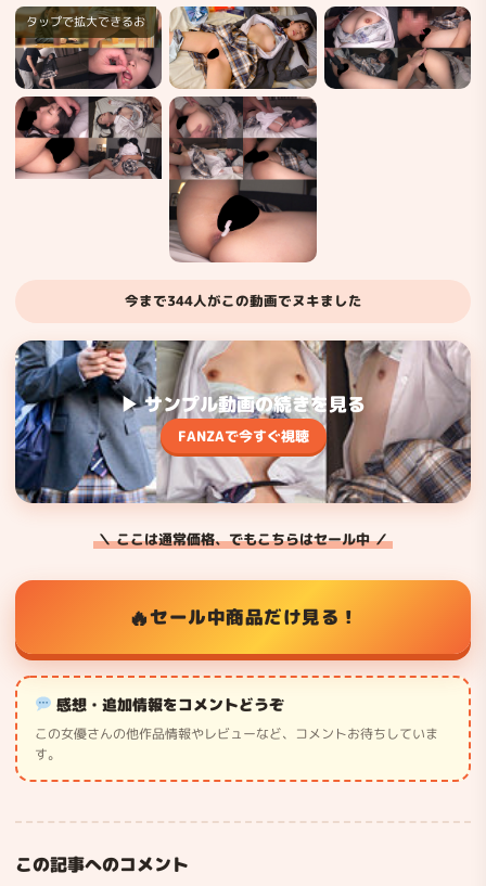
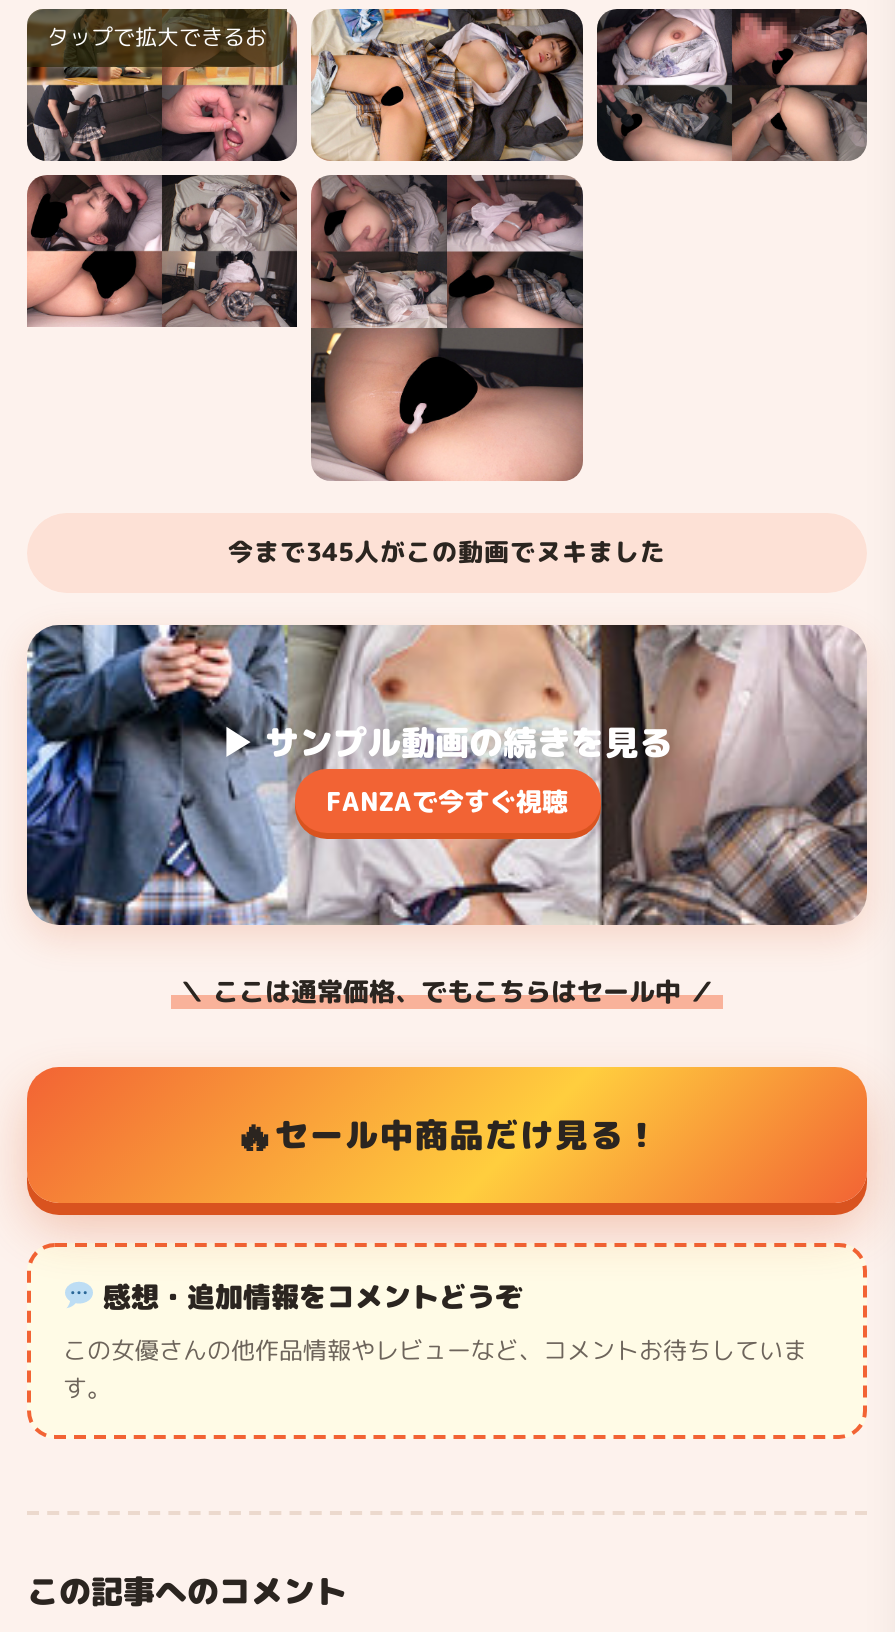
- 今まで344人がこの動画でヌキました
+ 今まで345人がこの動画でヌキました
